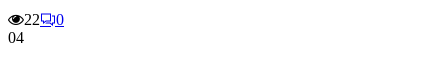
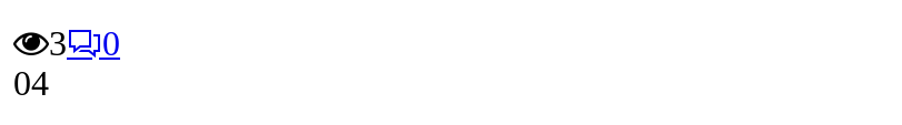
- 22
+ 3
